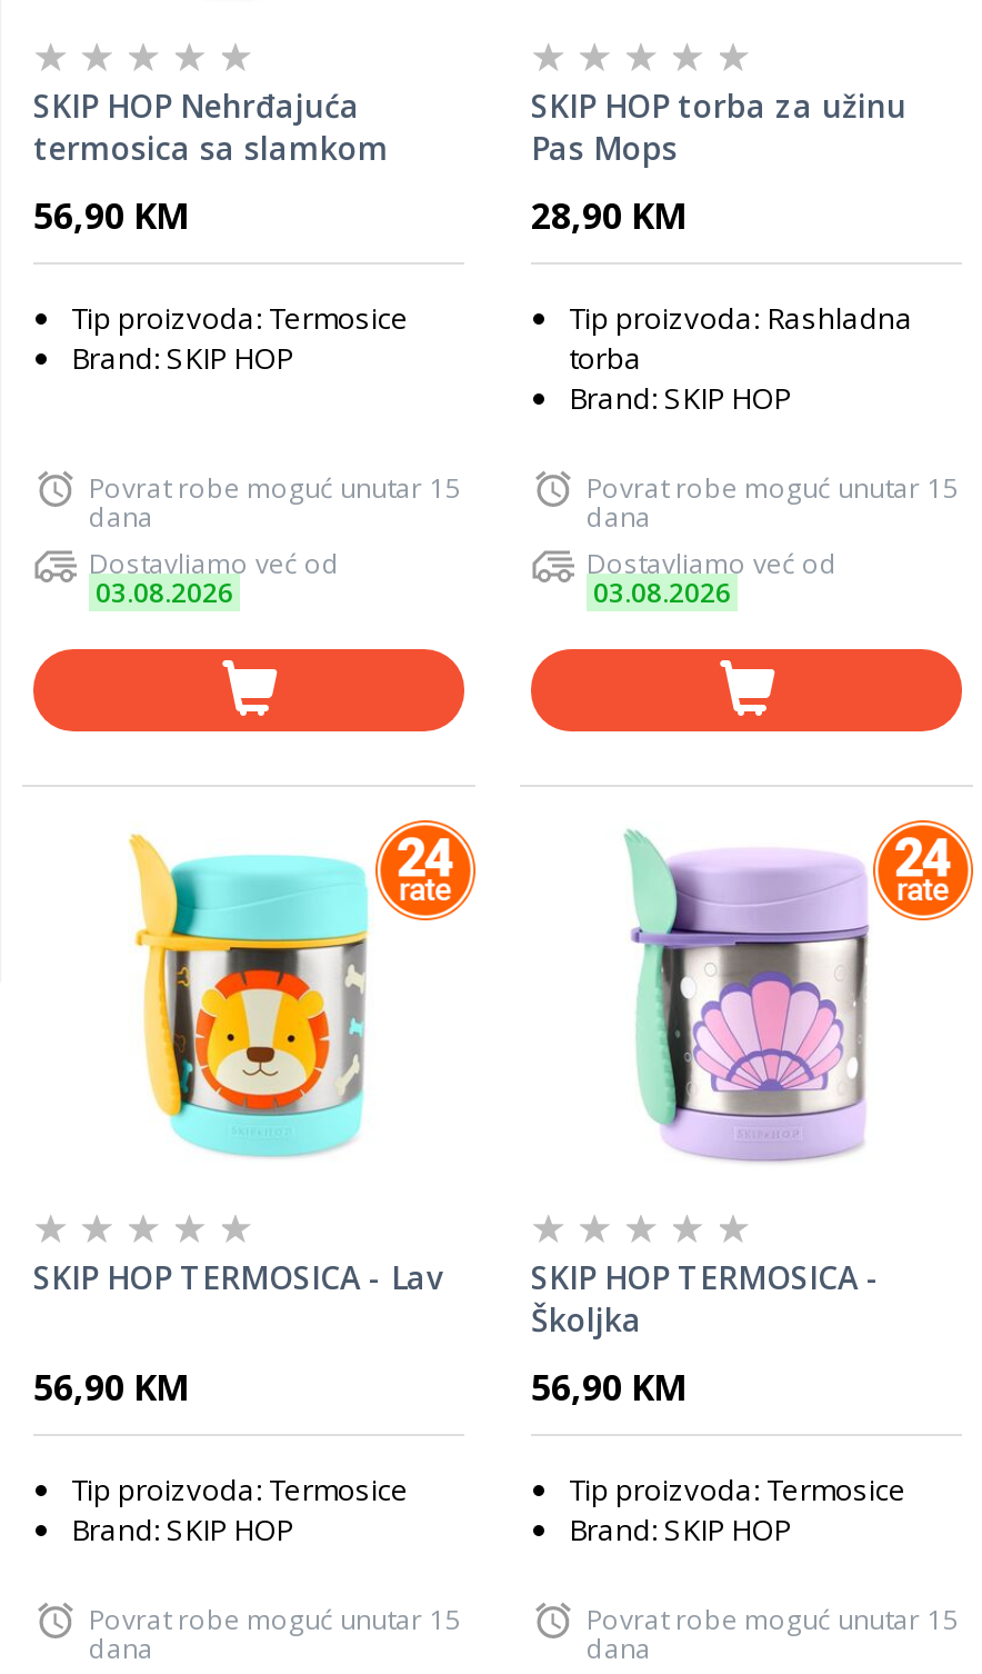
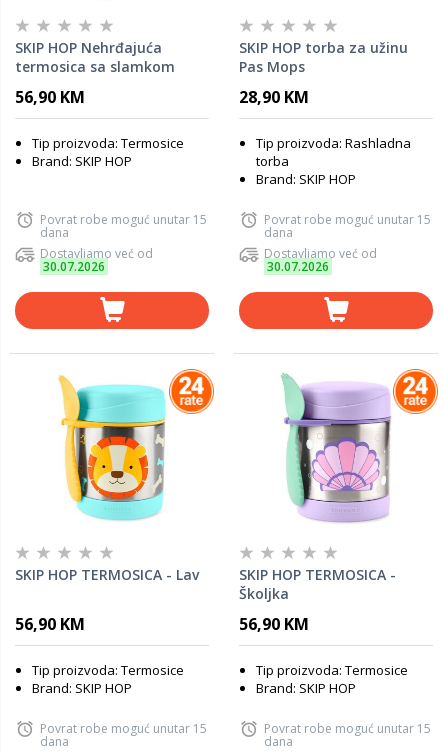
- 03.08.2026
+ 30.07.2026

- 03.08.2026
+ 30.07.2026
